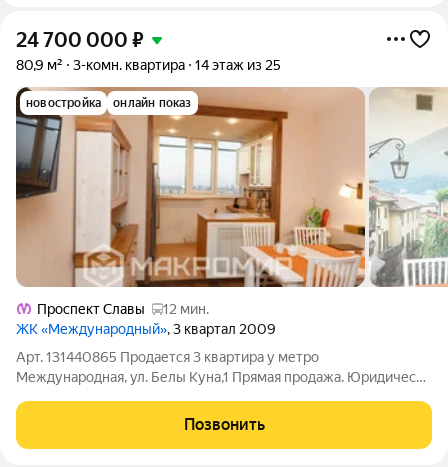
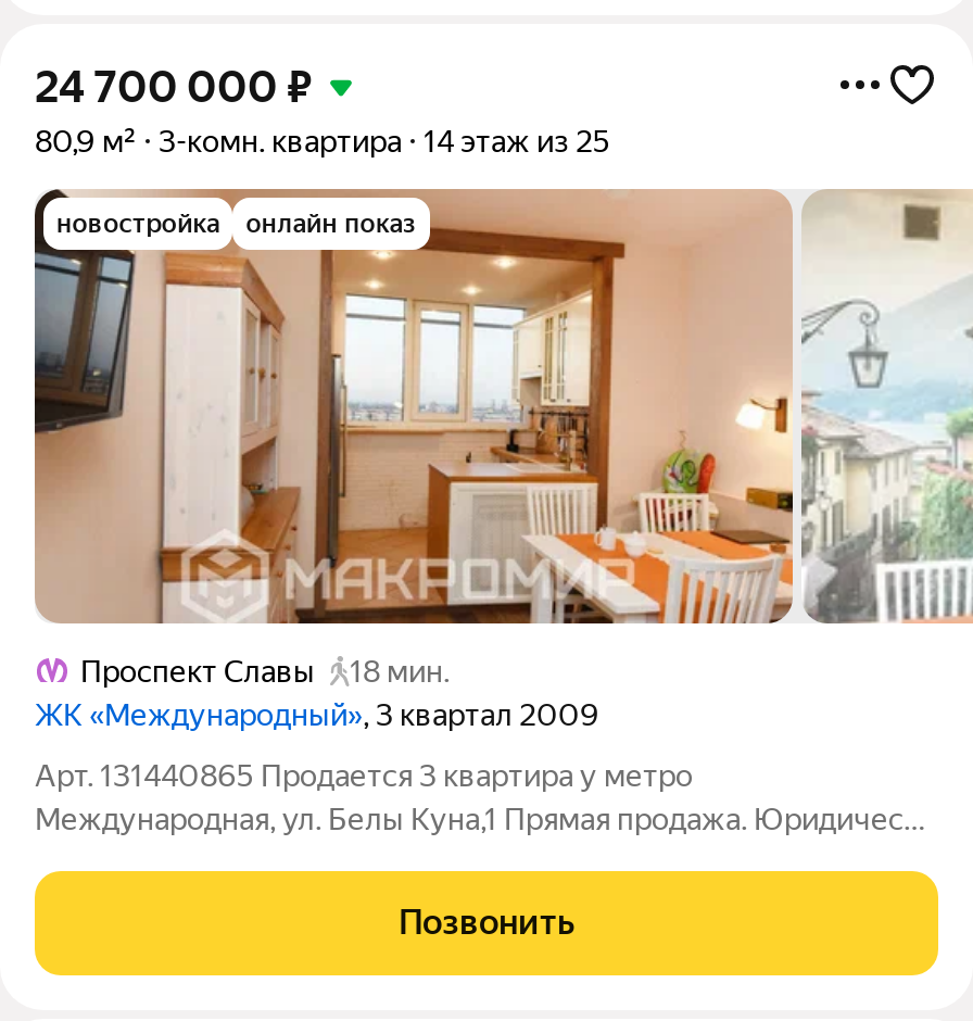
- Проспект Славы 12 мин.
+ Проспект Славы 18 мин.
